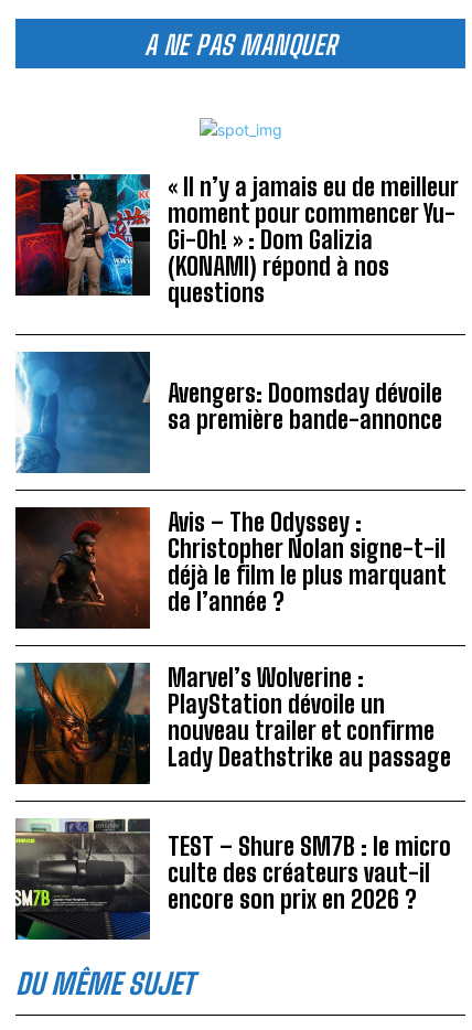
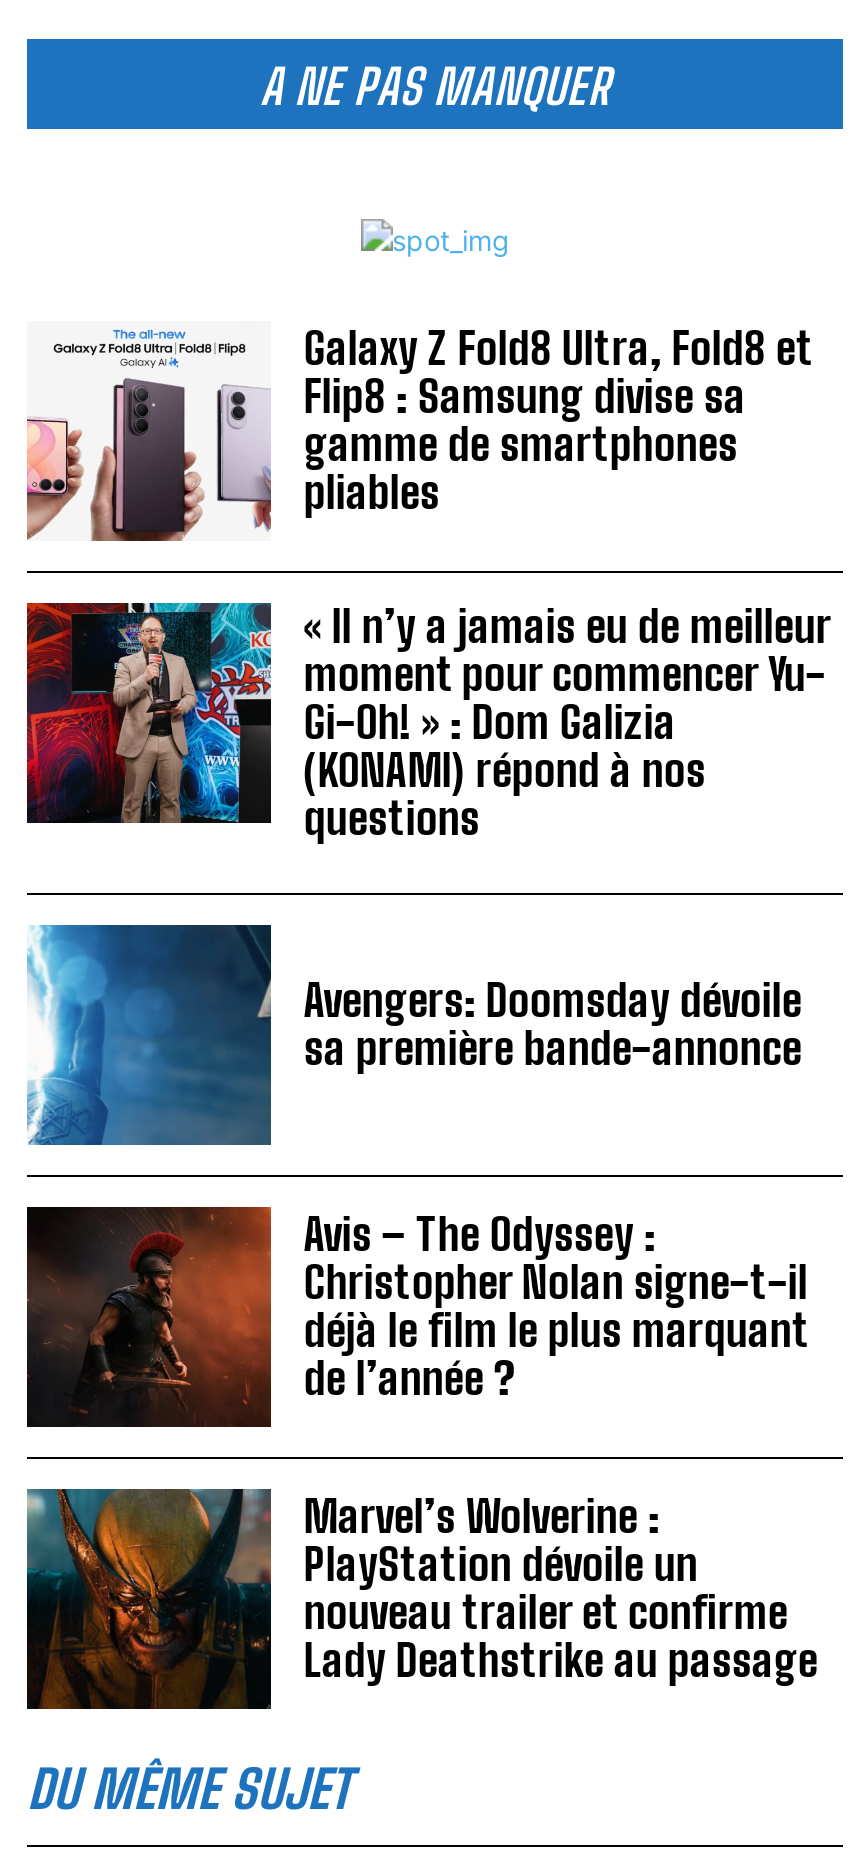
+ [image]
+ Galaxy Z Fold8 Ultra, Fold8 et
+ Flip8 : Samsung divise sa
+ gamme de smartphones
+ pliables

moved down: [image] | « Il n’y a jamais eu de meilleur | moment pour commencer Yu- | ... | nouveau trailer et confirme | Lady Deathstrike au passage

- [image]
- TEST – Shure SM7B : le micro
- culte des créateurs vaut-il
- encore son prix en 2026 ?
